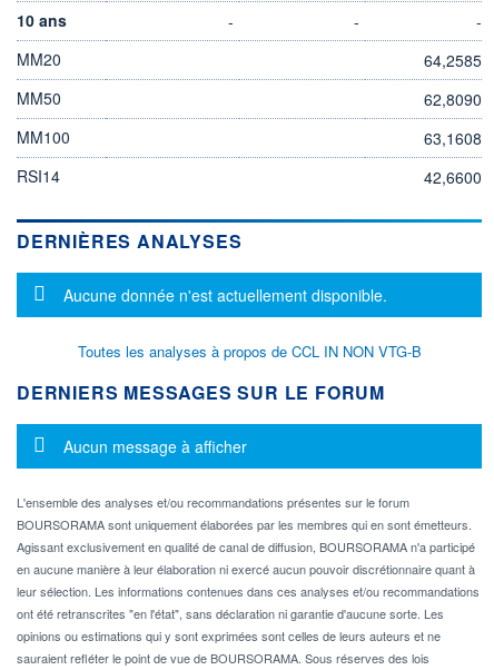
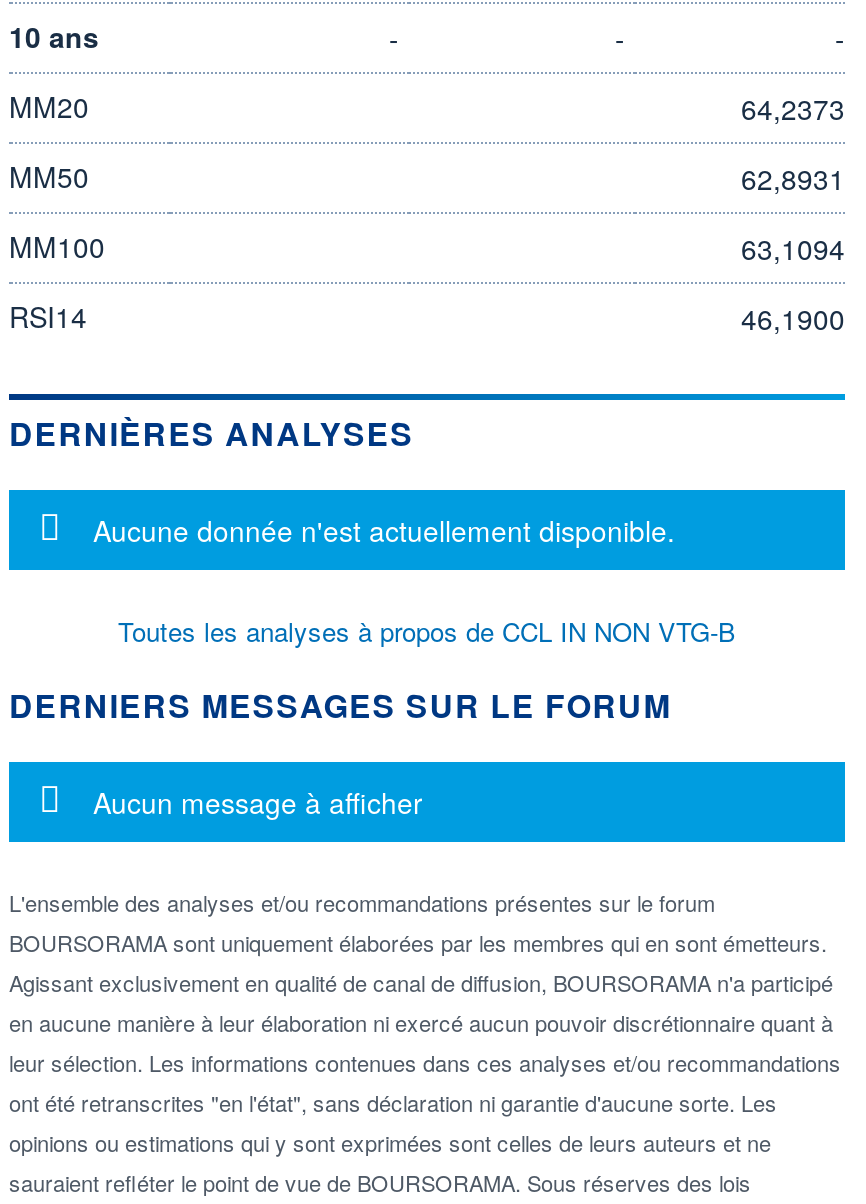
- 64,2585
+ 64,2373

- 62,8090
+ 62,8931

- 63,1608
+ 63,1094

- 42,6600
+ 46,1900
